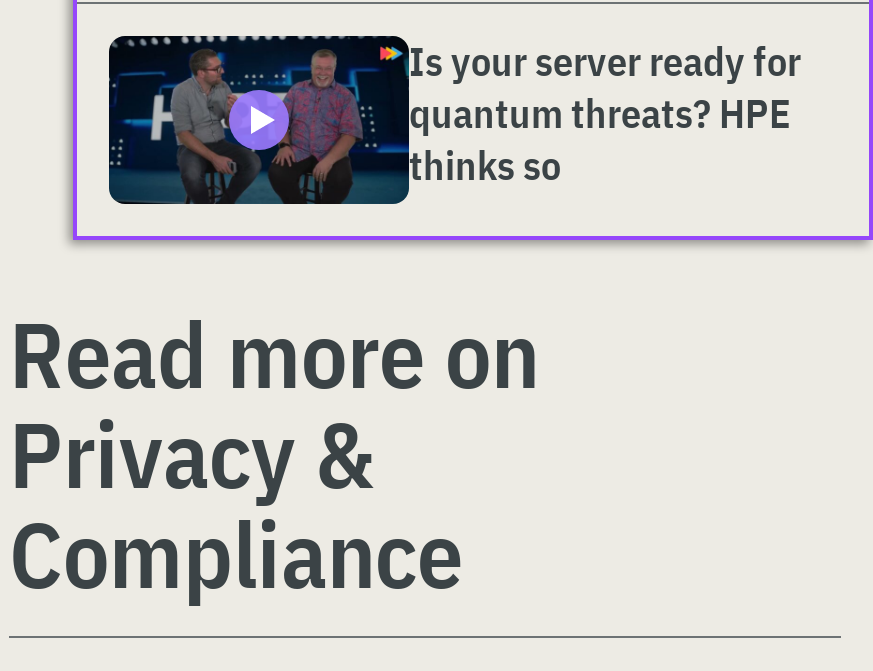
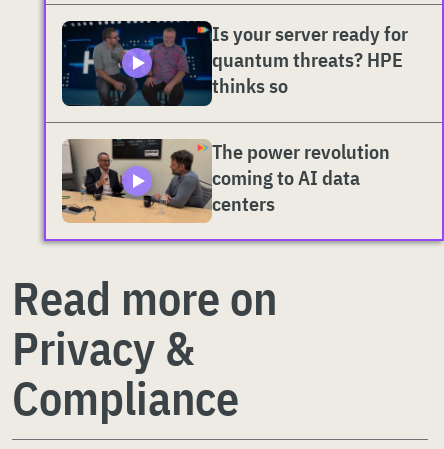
+ [image]
+ The power revolution
+ coming to AI data
+ centers
